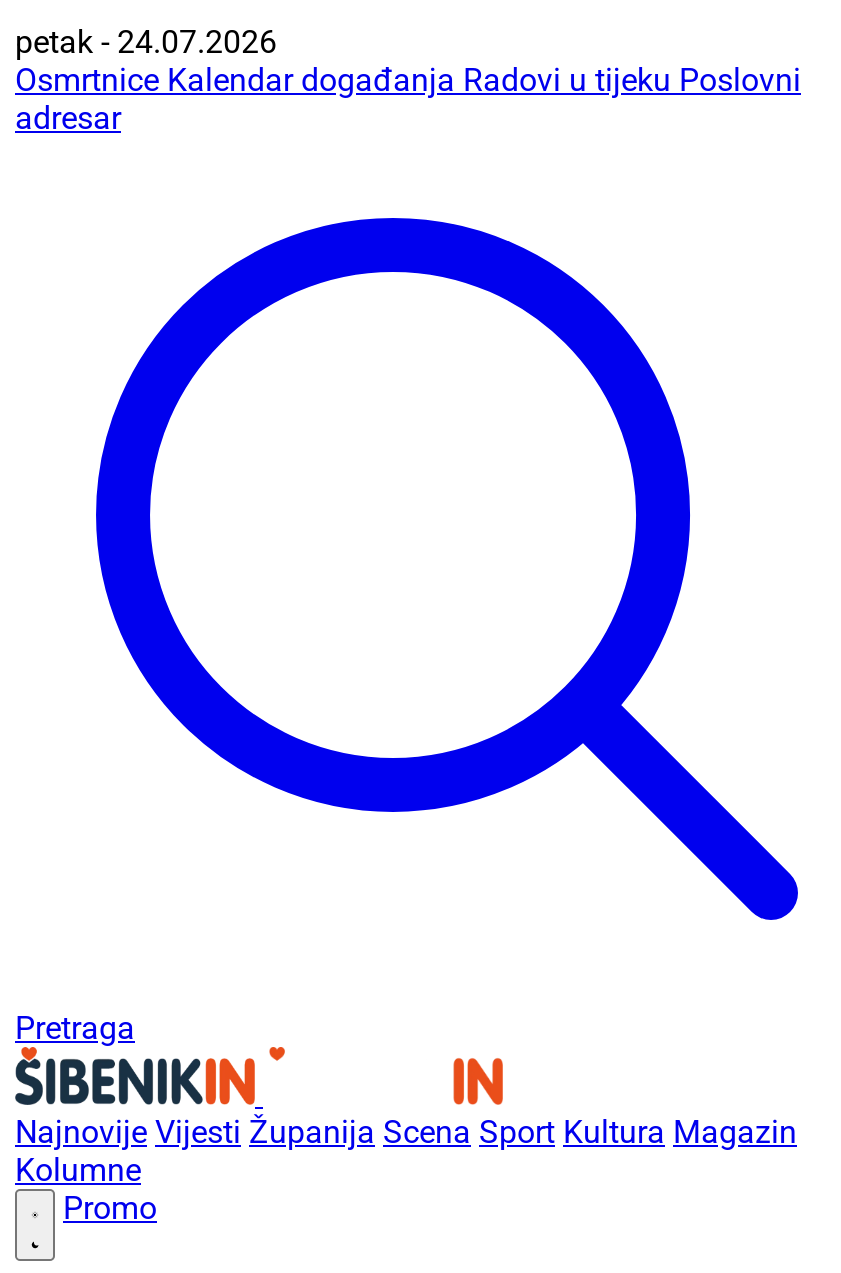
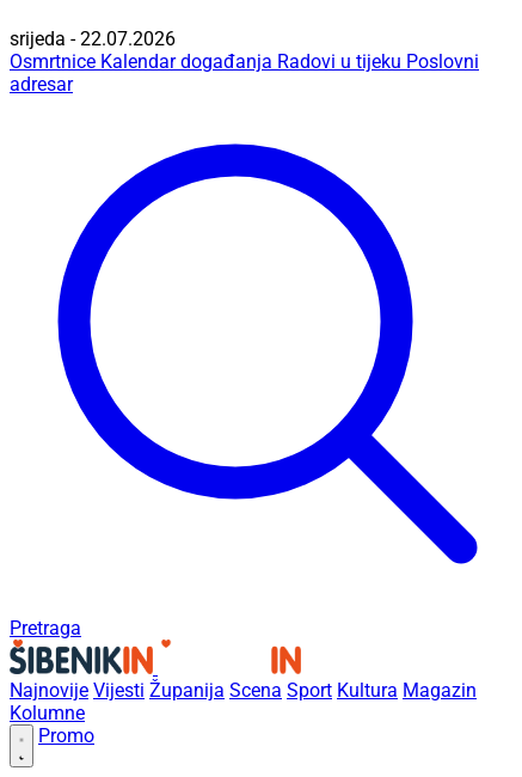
- petak - 24.07.2026
+ srijeda - 22.07.2026
